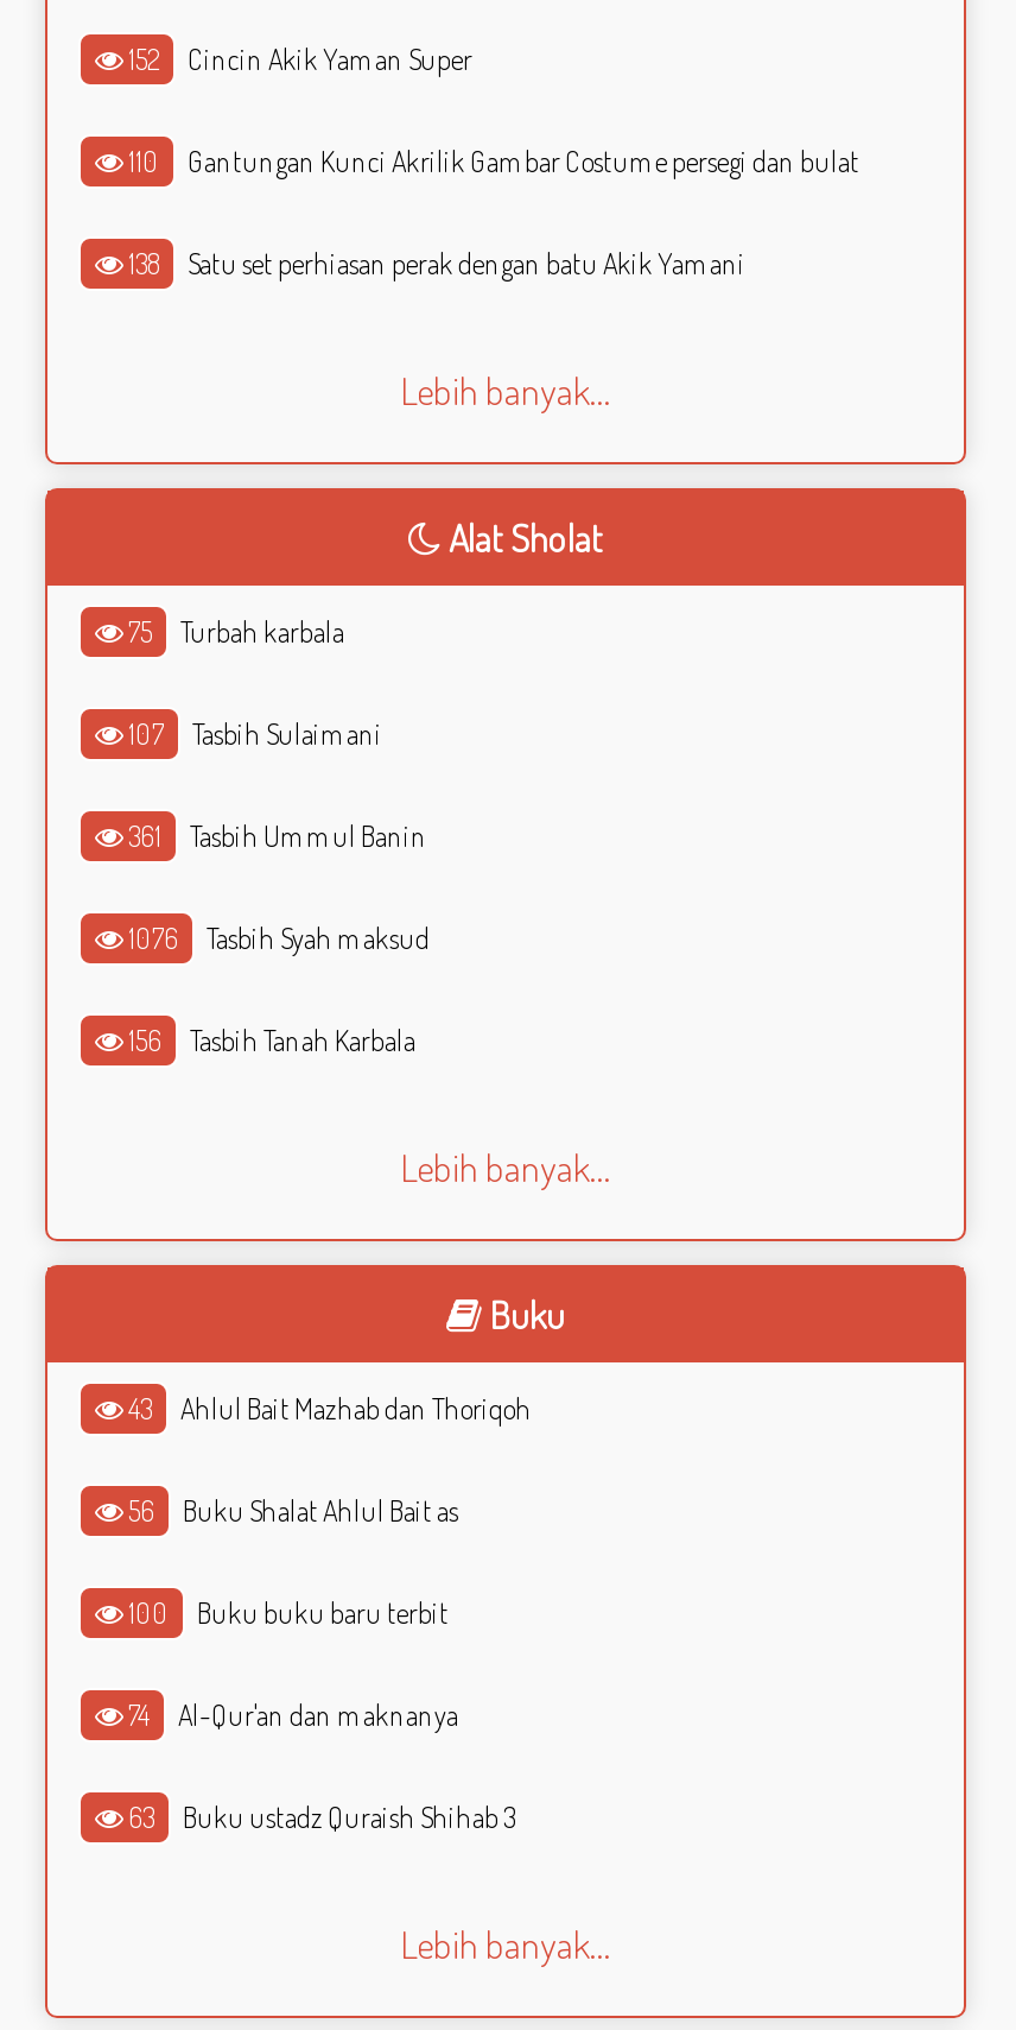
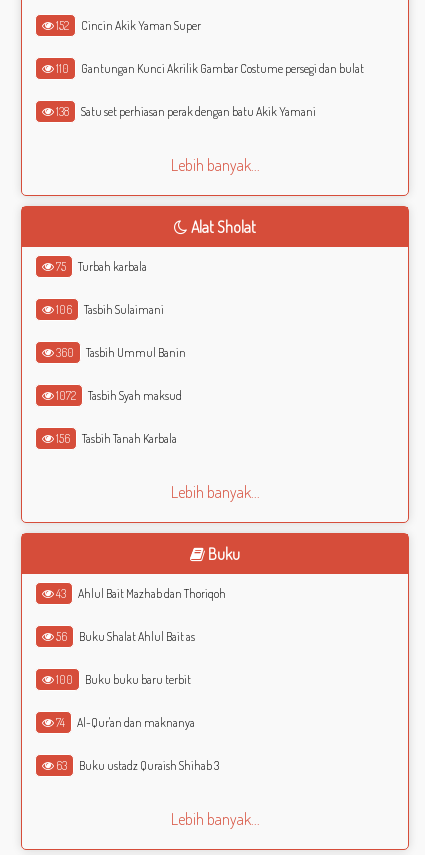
- 107 Tasbih Sulaimani
+ 106 Tasbih Sulaimani

- 361 Tasbih Ummul Banin
+ 360 Tasbih Ummul Banin

- 1076 Tasbih Syah maksud
+ 1072 Tasbih Syah maksud
